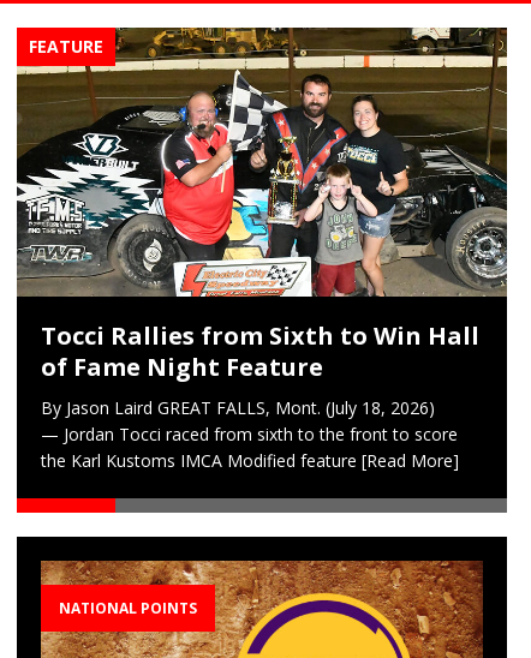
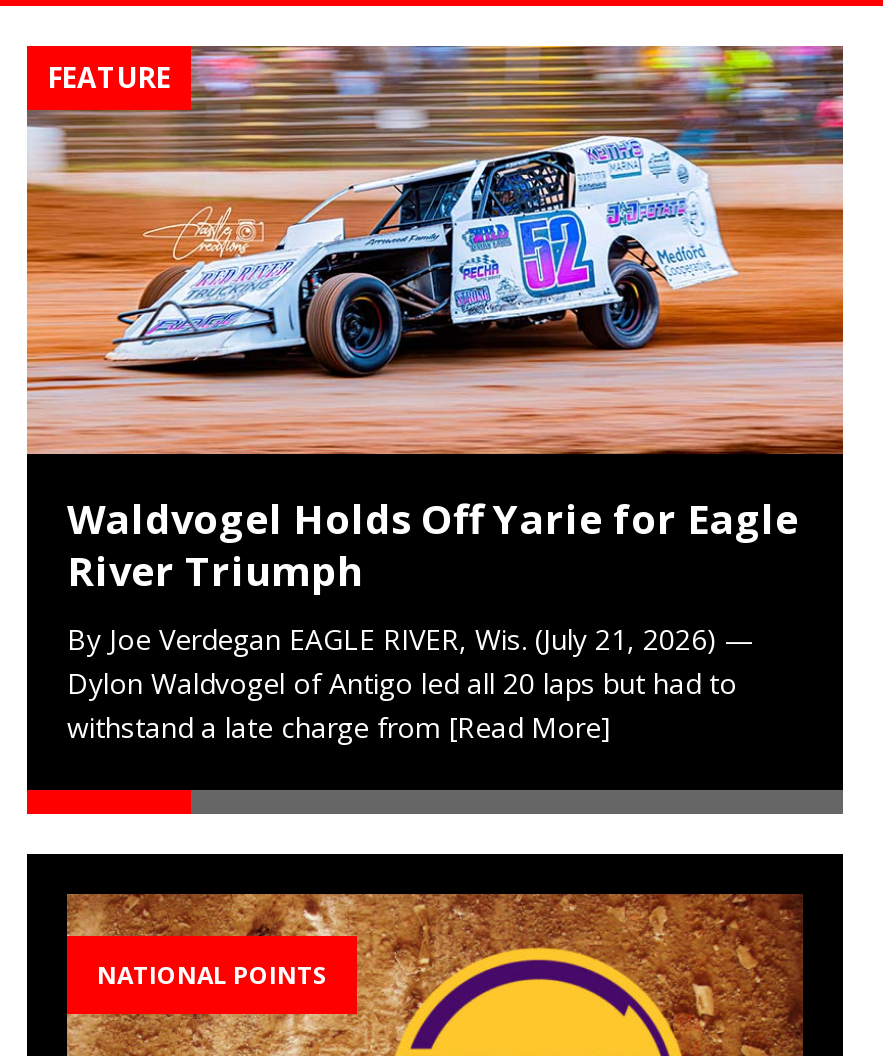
- [image]
- Tocci Rallies from Sixth to Win Hall
- of Fame Night Feature
- By Jason Laird GREAT FALLS, Mont. (July 18, 2026)
- — Jordan Tocci raced from sixth to the front to score
- the Karl Kustoms IMCA Modified feature [Read More]
+ [image]
+ Waldvogel Holds Off Yarie for Eagle
+ River Triumph
+ By Joe Verdegan EAGLE RIVER, Wis. (July 21, 2026) —
+ Dylon Waldvogel of Antigo led all 20 laps but had to
+ withstand a late charge from [Read More]
